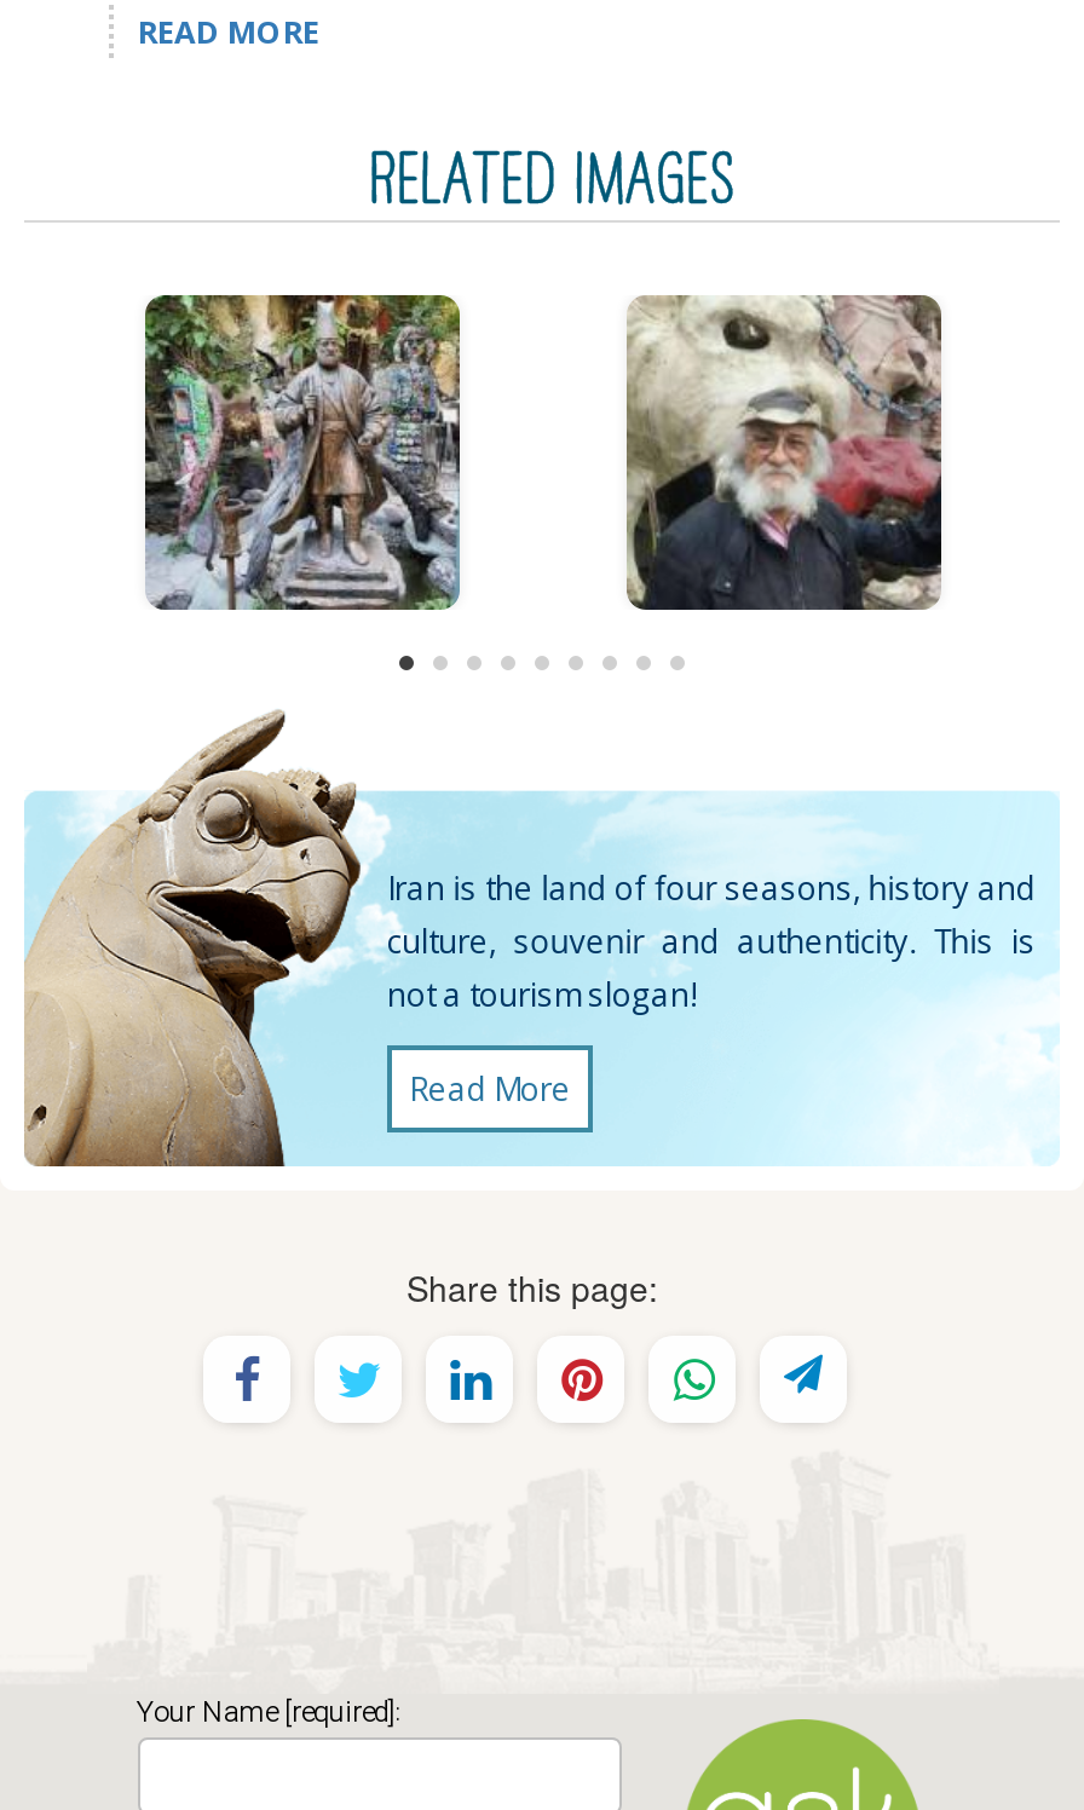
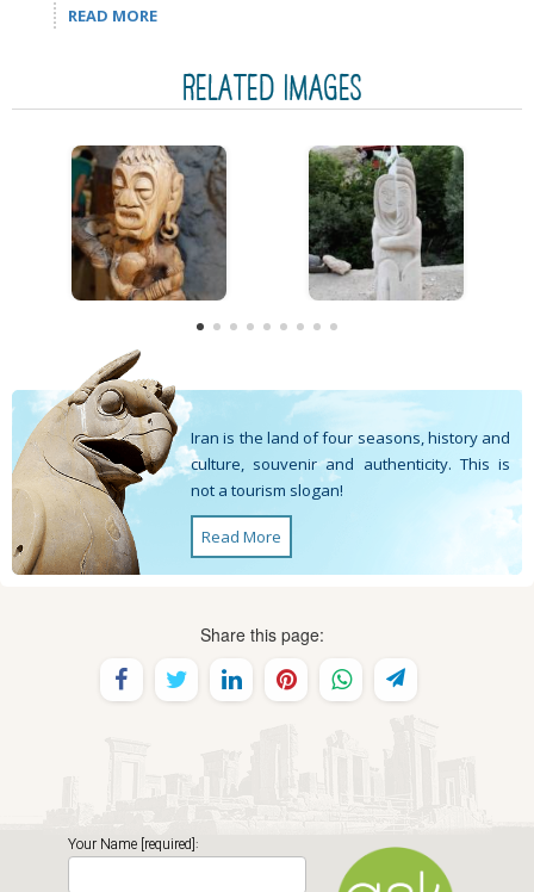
- [image]
+ [image]

- [image]
+ [image]
